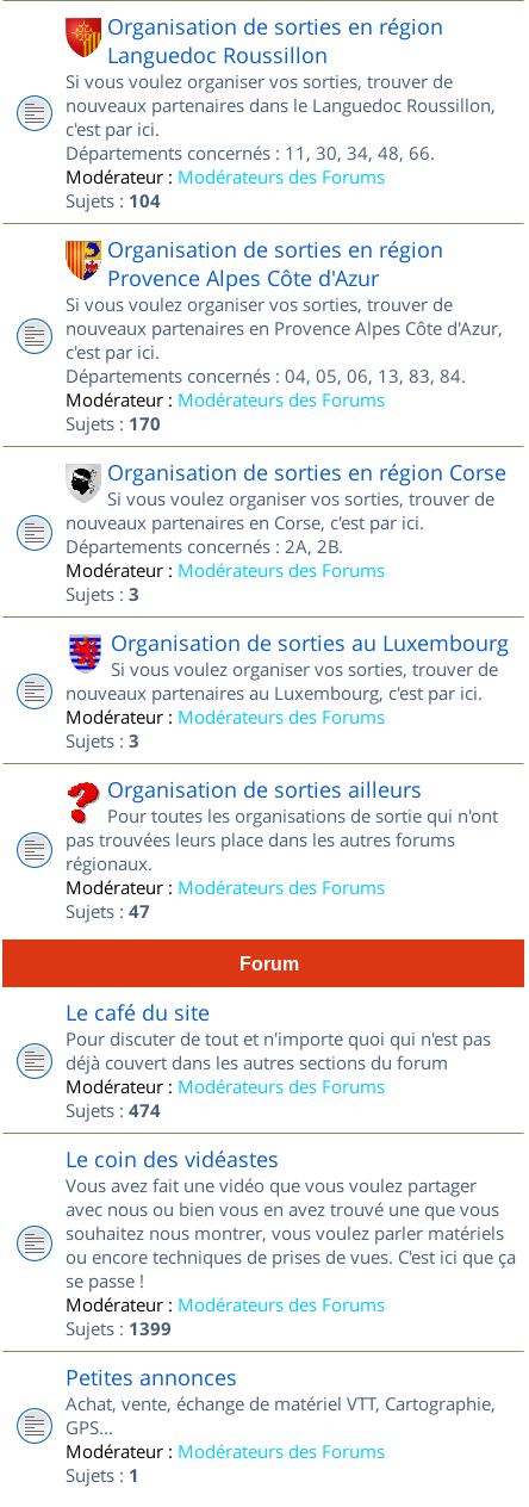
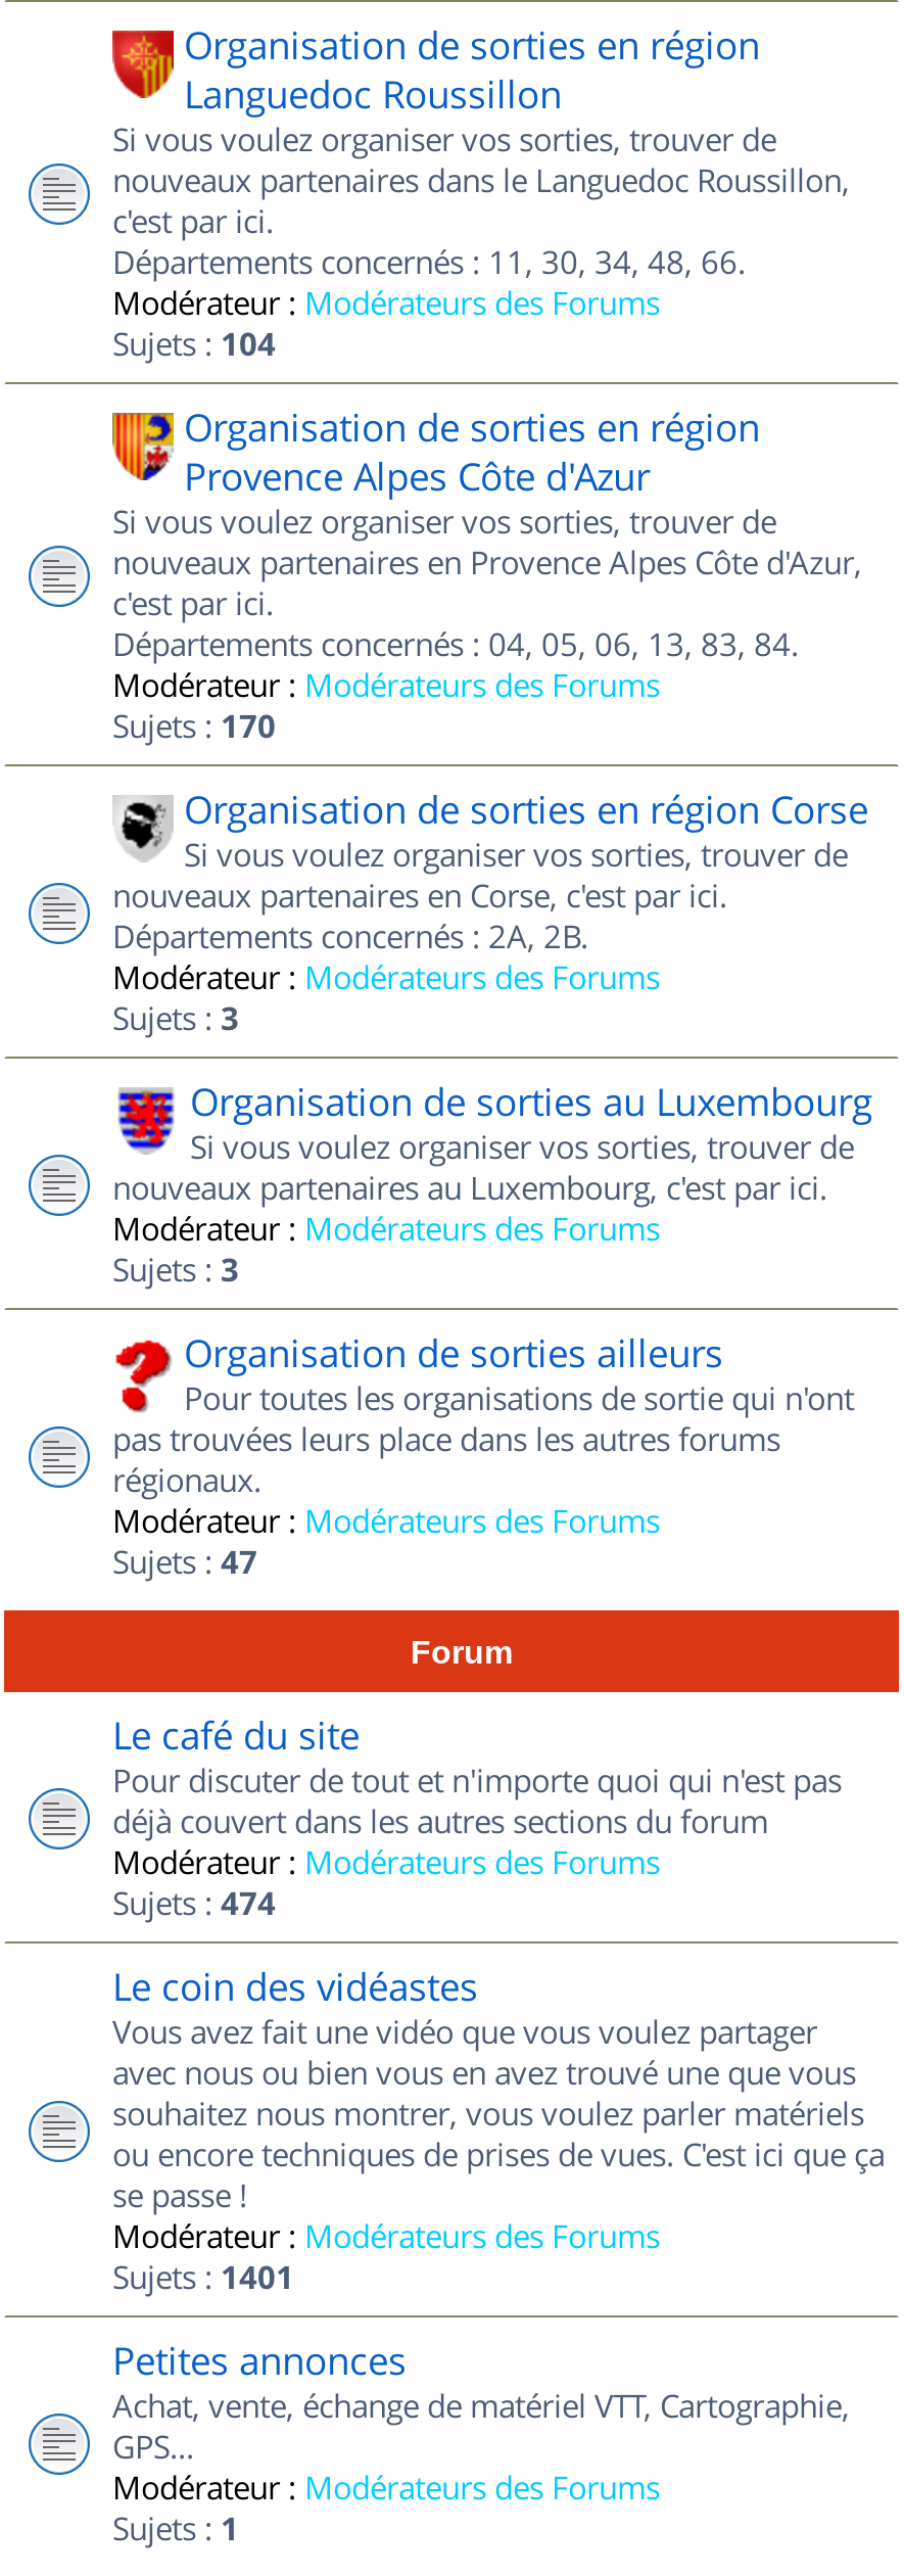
- Sujets : 1399
+ Sujets : 1401
